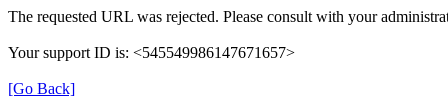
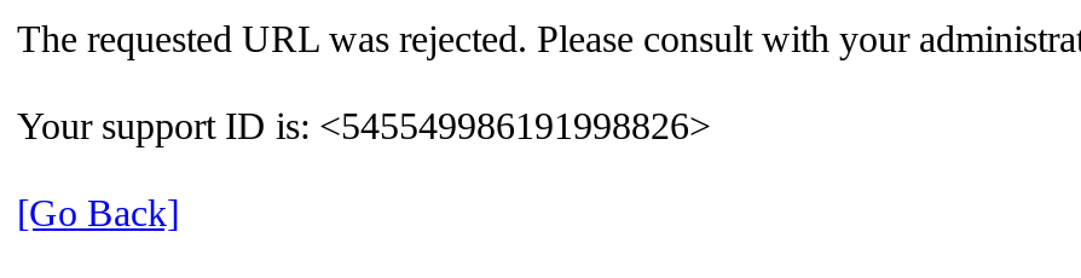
- Your support ID is: <545549986147671657>
+ Your support ID is: <545549986191998826>
